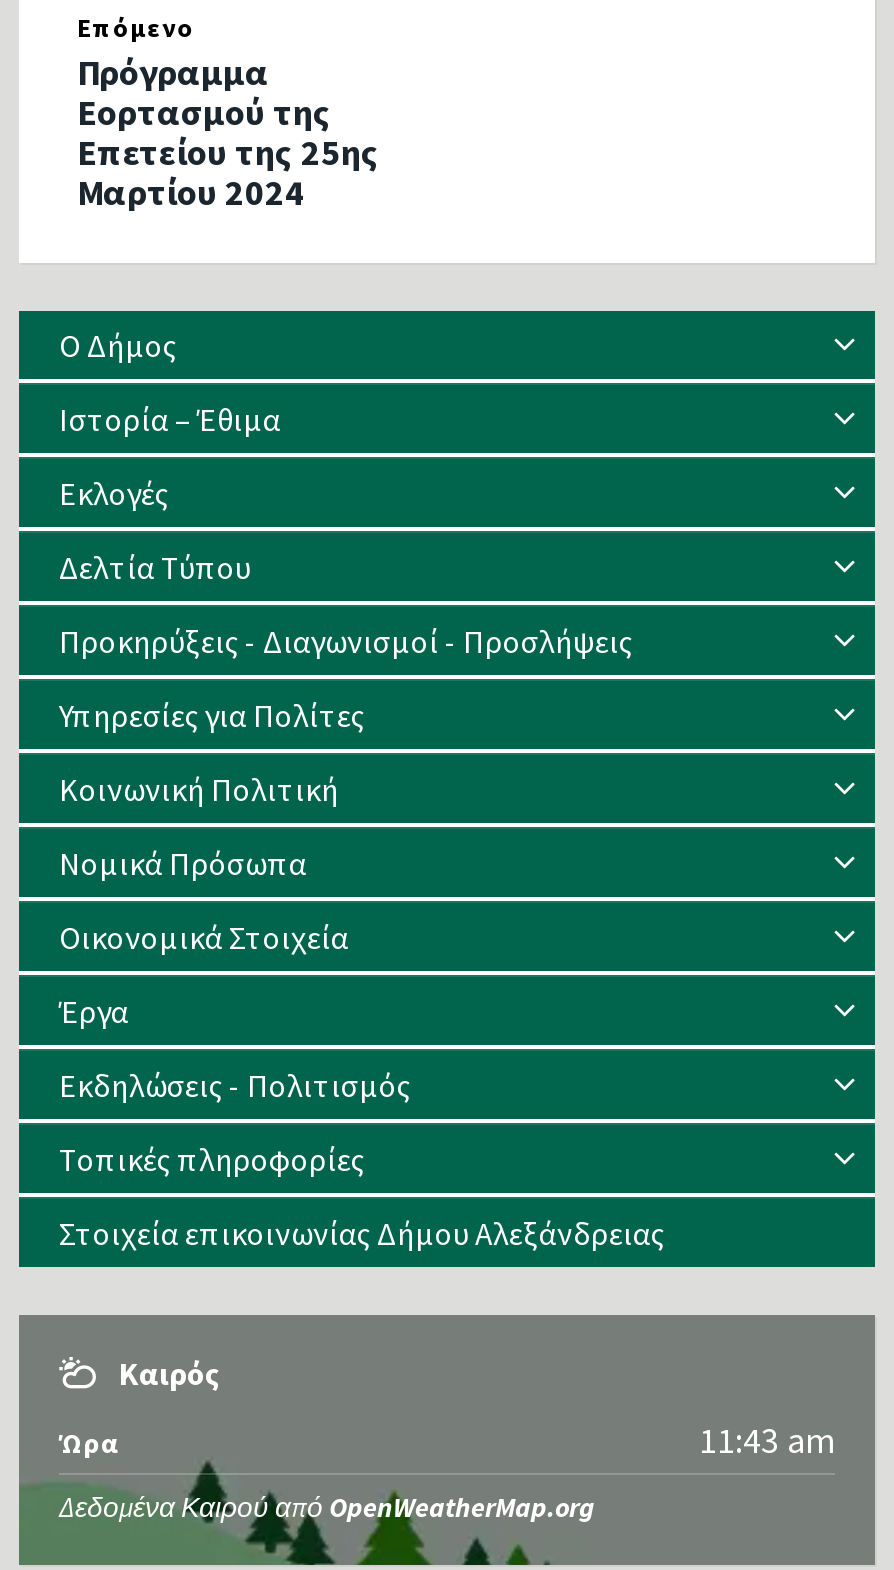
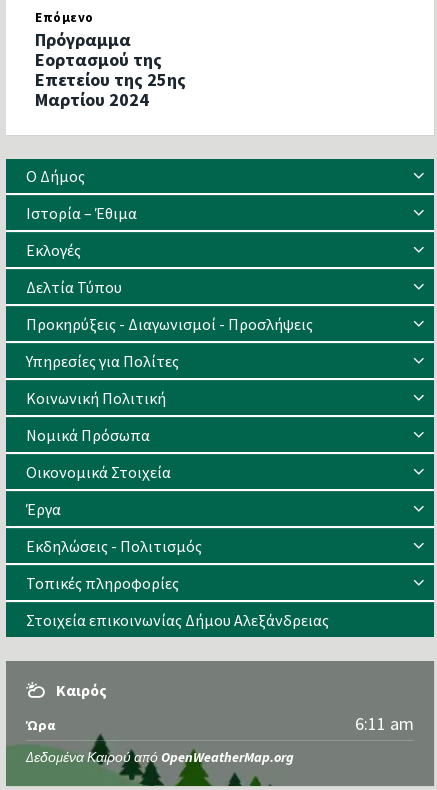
- 11:43 am
+ 6:11 am
